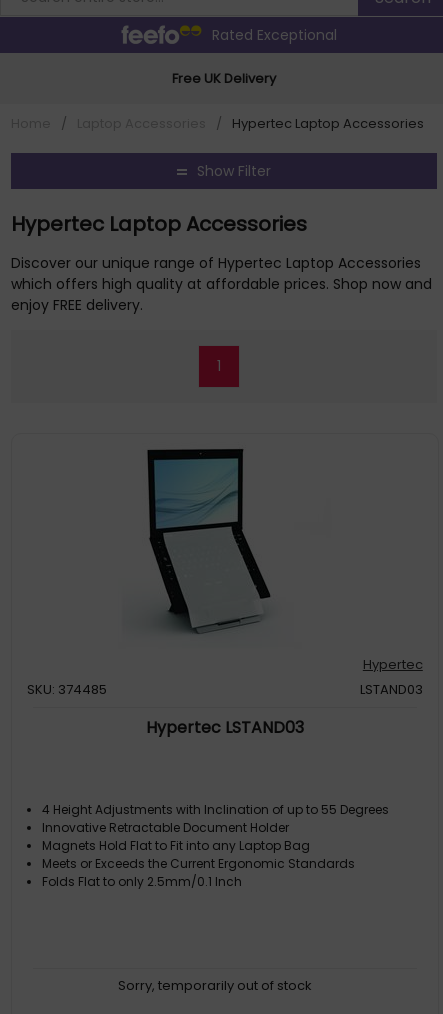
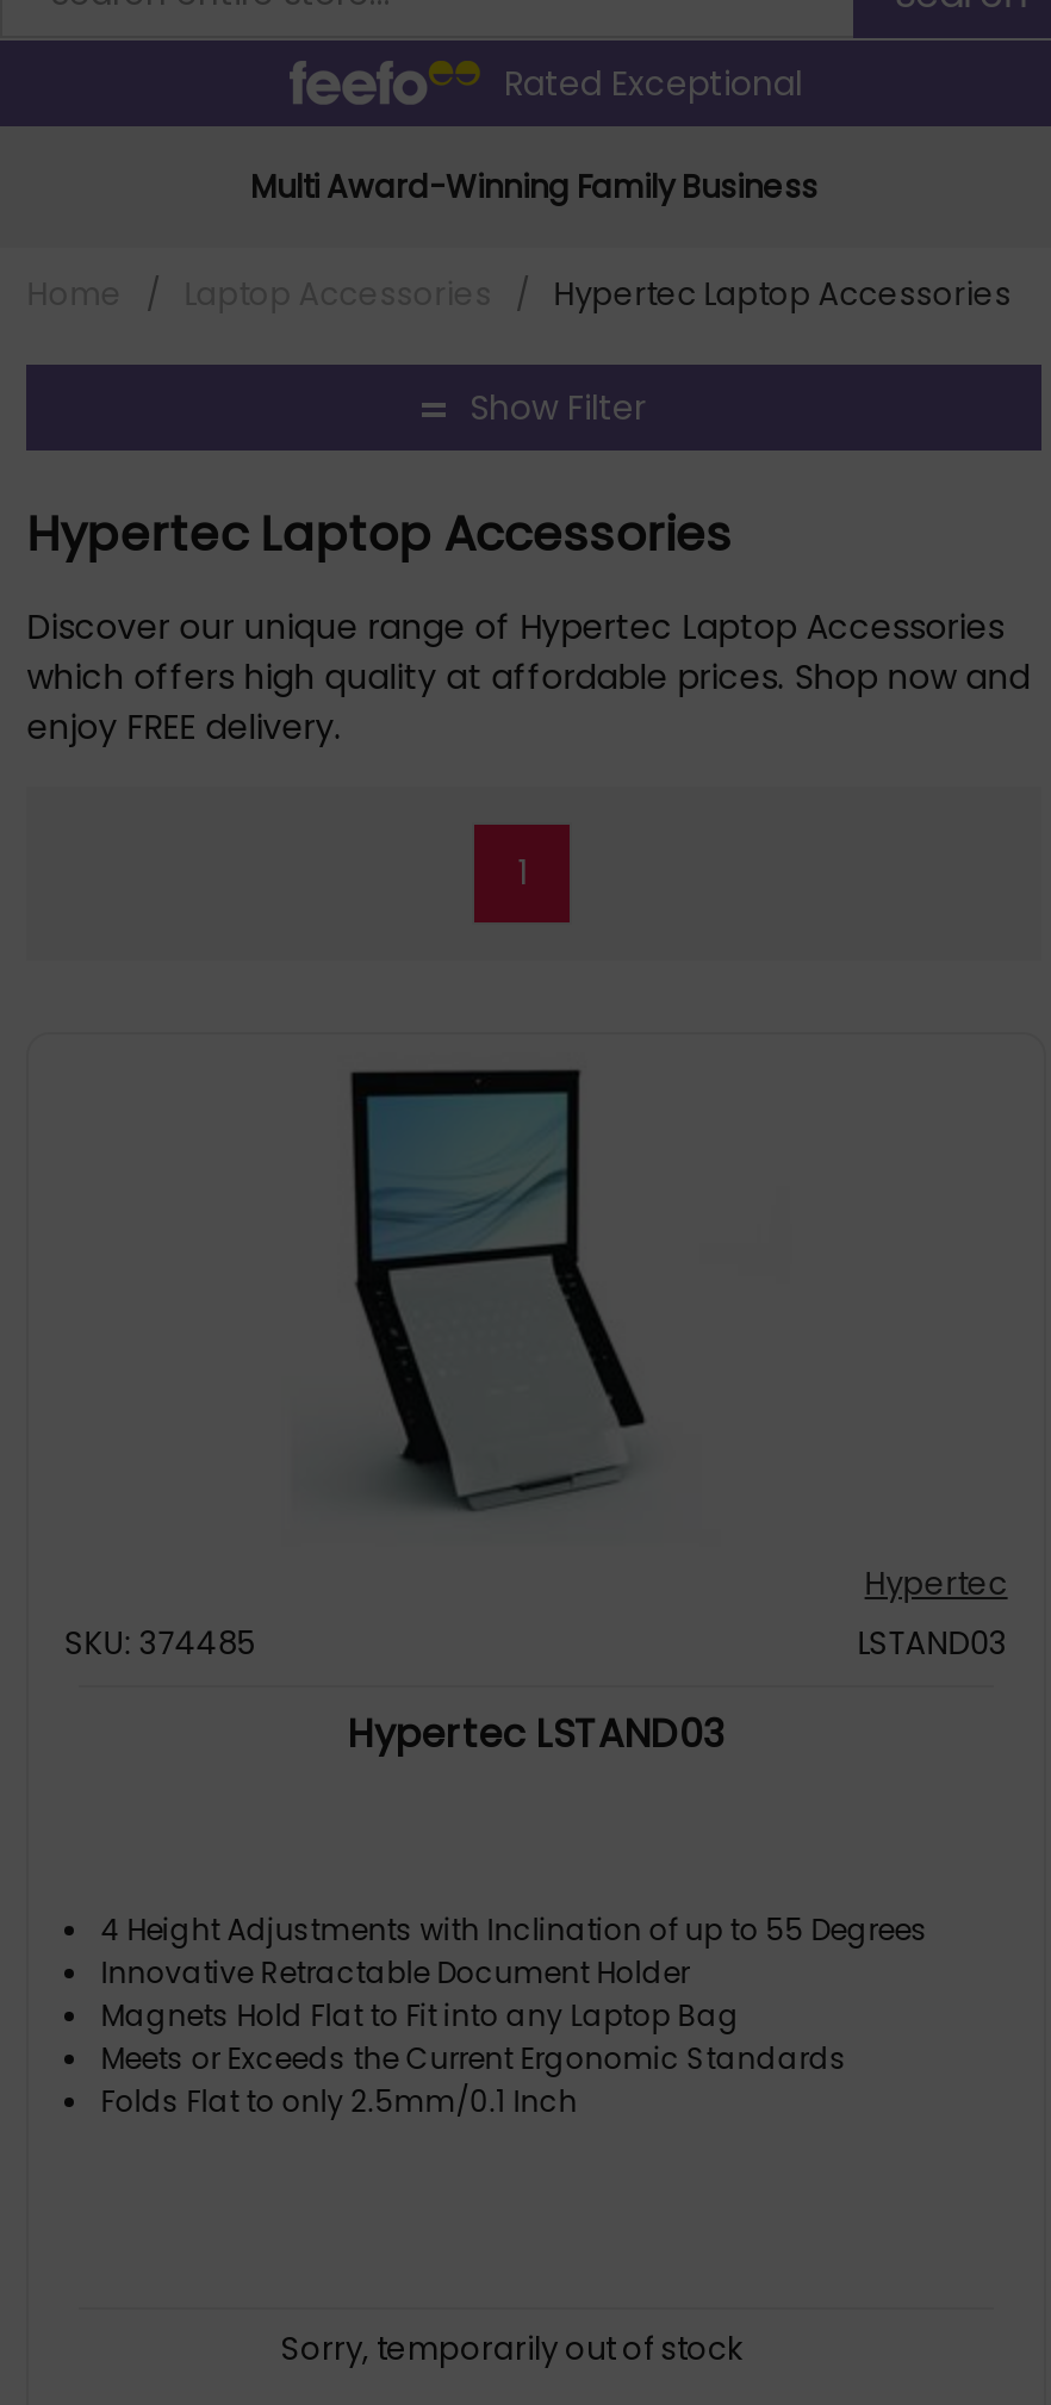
- Free UK Delivery
+ Multi Award-Winning Family Business
